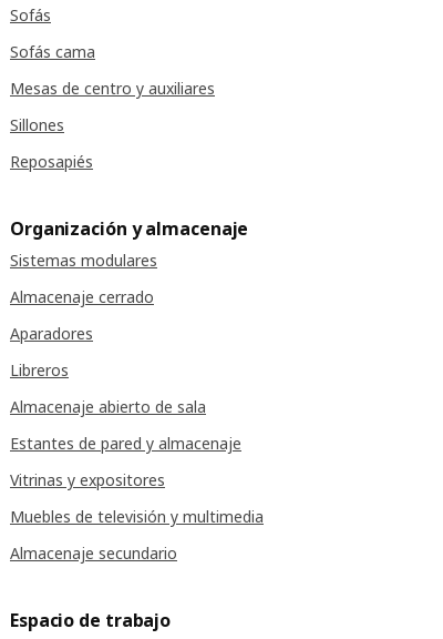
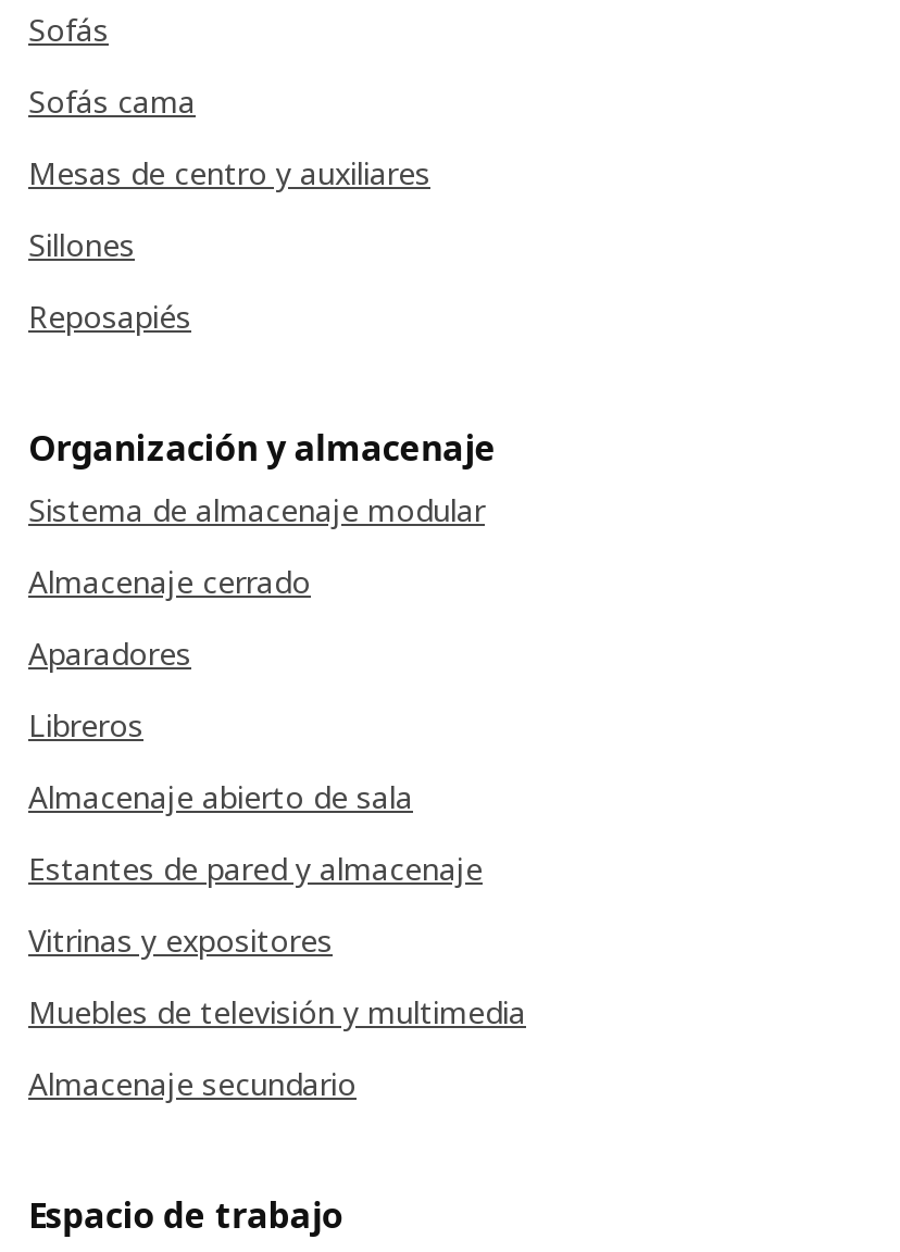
- Sistemas modulares
+ Sistema de almacenaje modular
